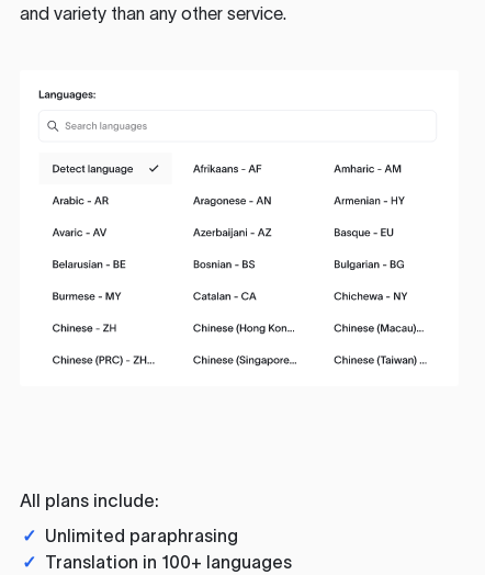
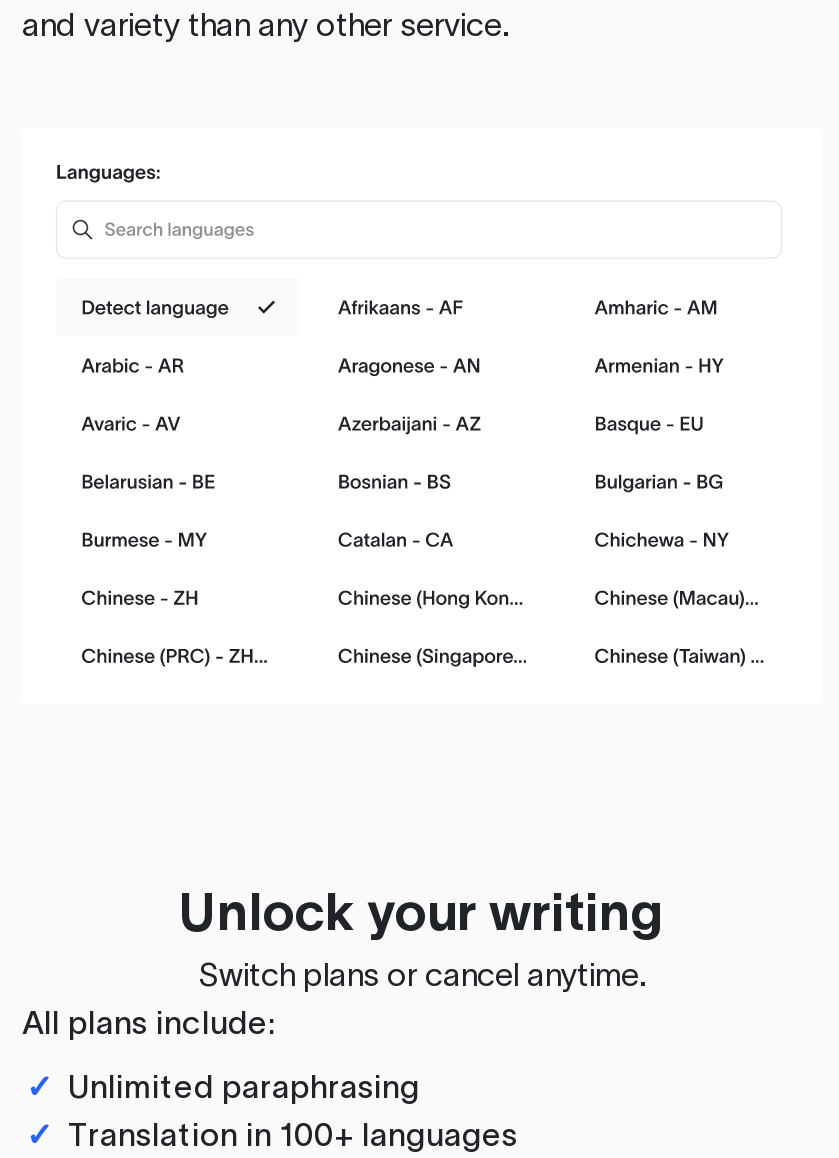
+ Unlock your writing
+ Switch plans or cancel anytime.
